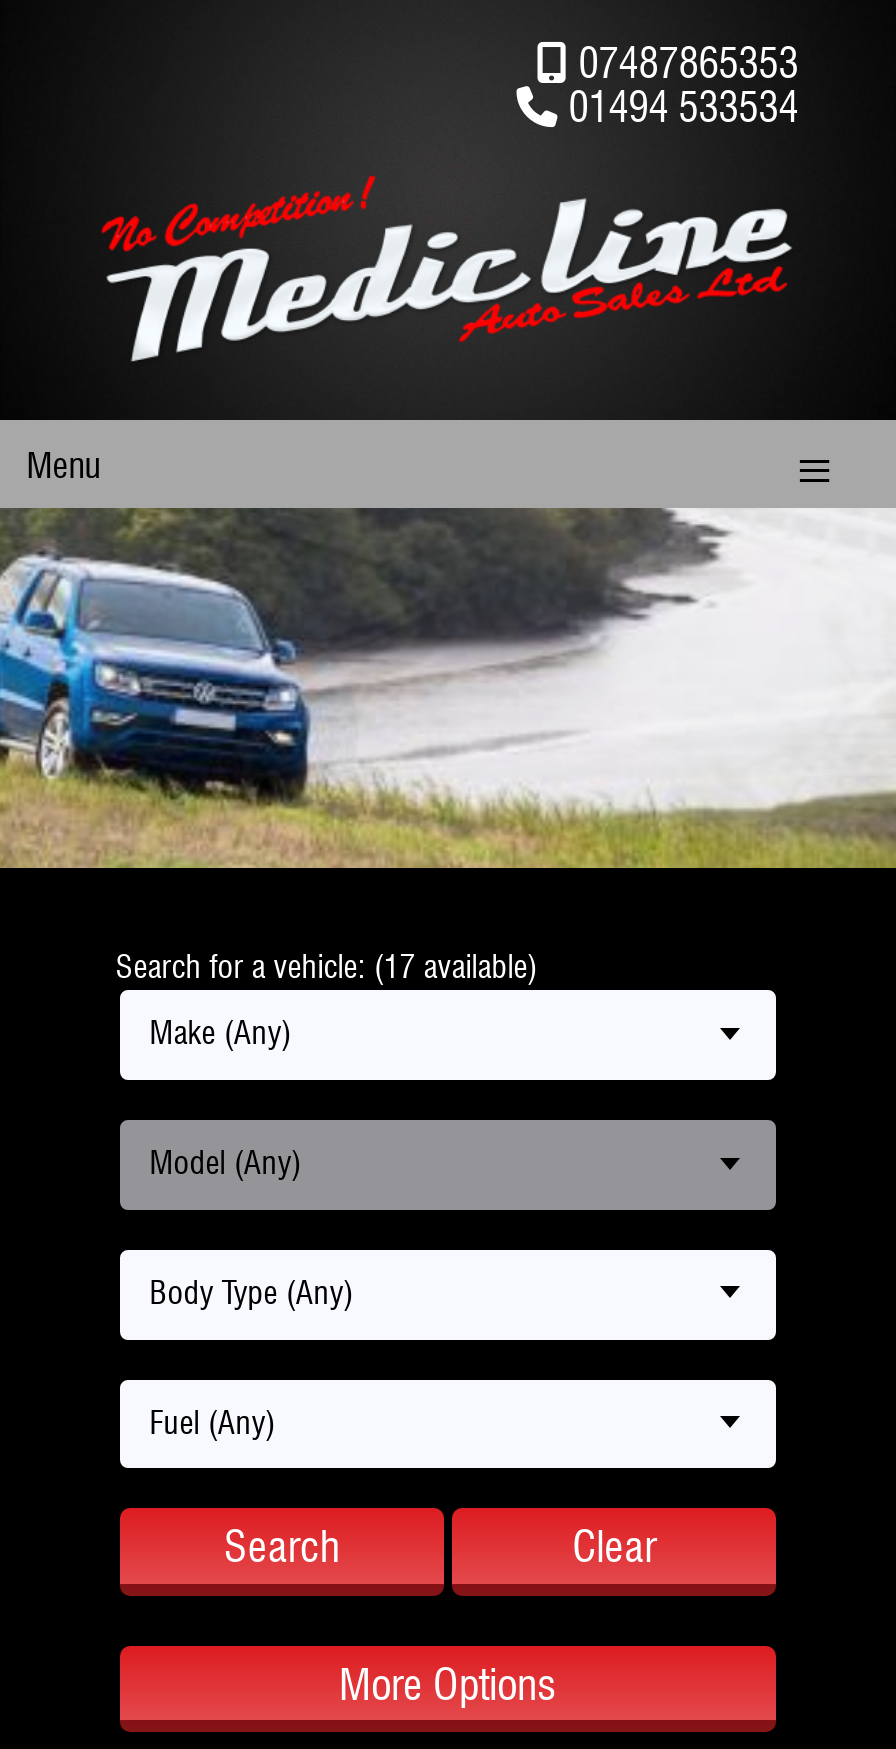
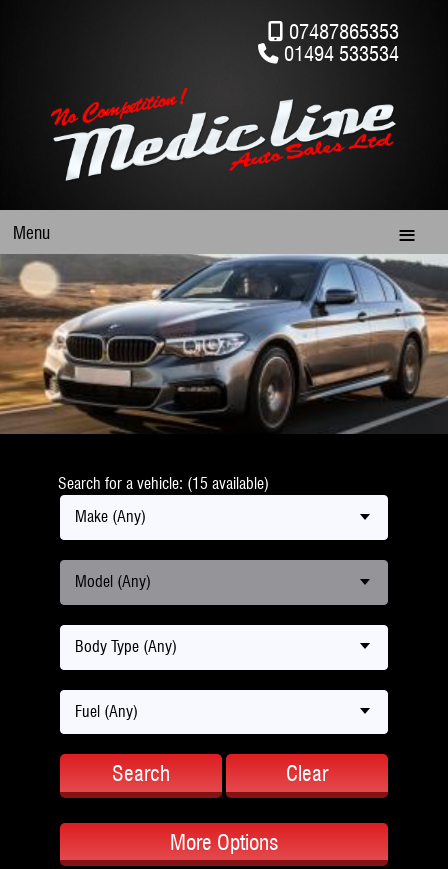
- [image]
+ [image]

- Search for a vehicle: (17 available)
+ Search for a vehicle: (15 available)
